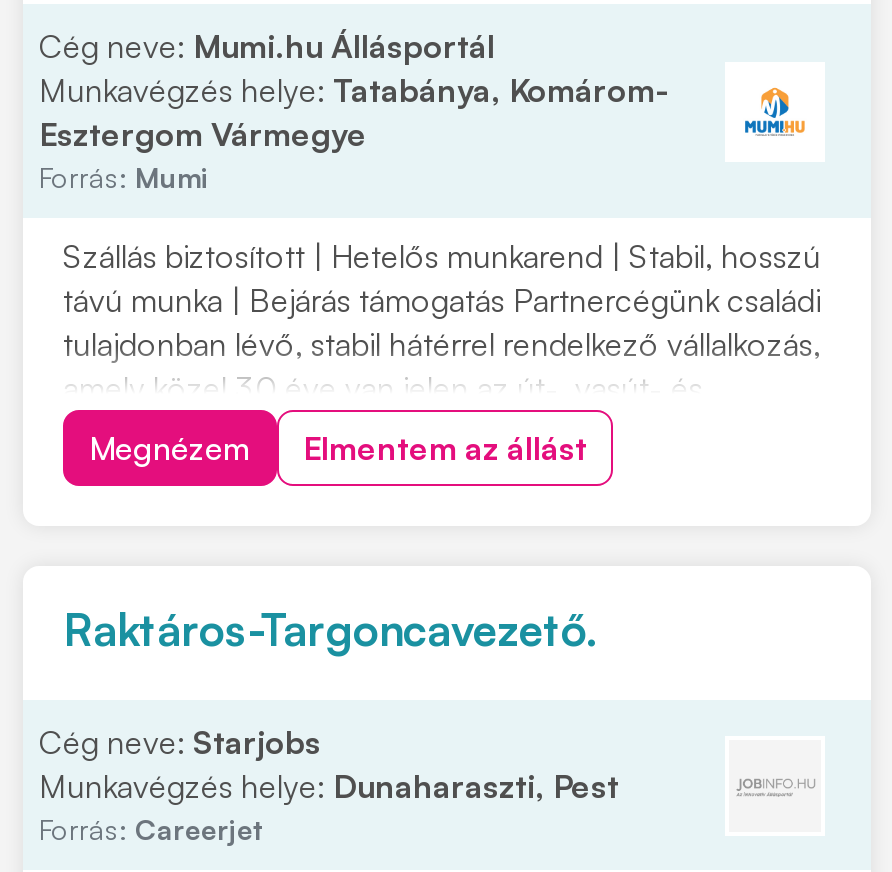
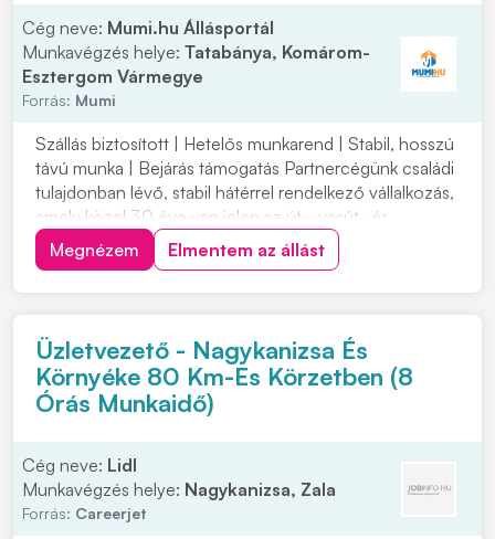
- Raktáros-Targoncavezető.
+ Üzletvezető - Nagykanizsa És
+ Környéke 80 Km-Es Körzetben (8
+ Órás Munkaidő)

- Cég neve: Starjobs
- Munkavégzés helye: Dunaharaszti, Pest
+ Cég neve: Lidl
+ Munkavégzés helye: Nagykanizsa, Zala
